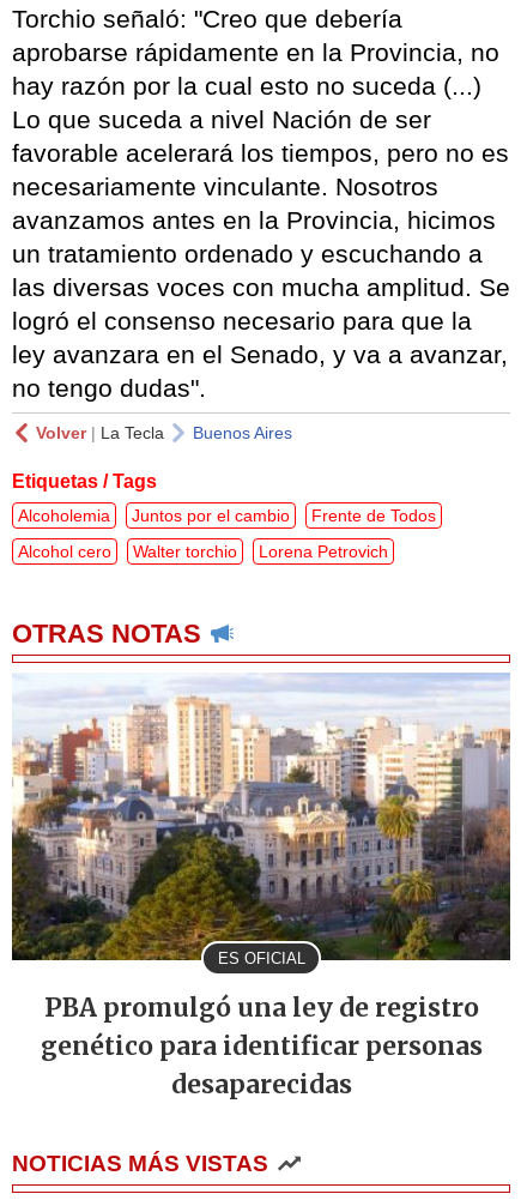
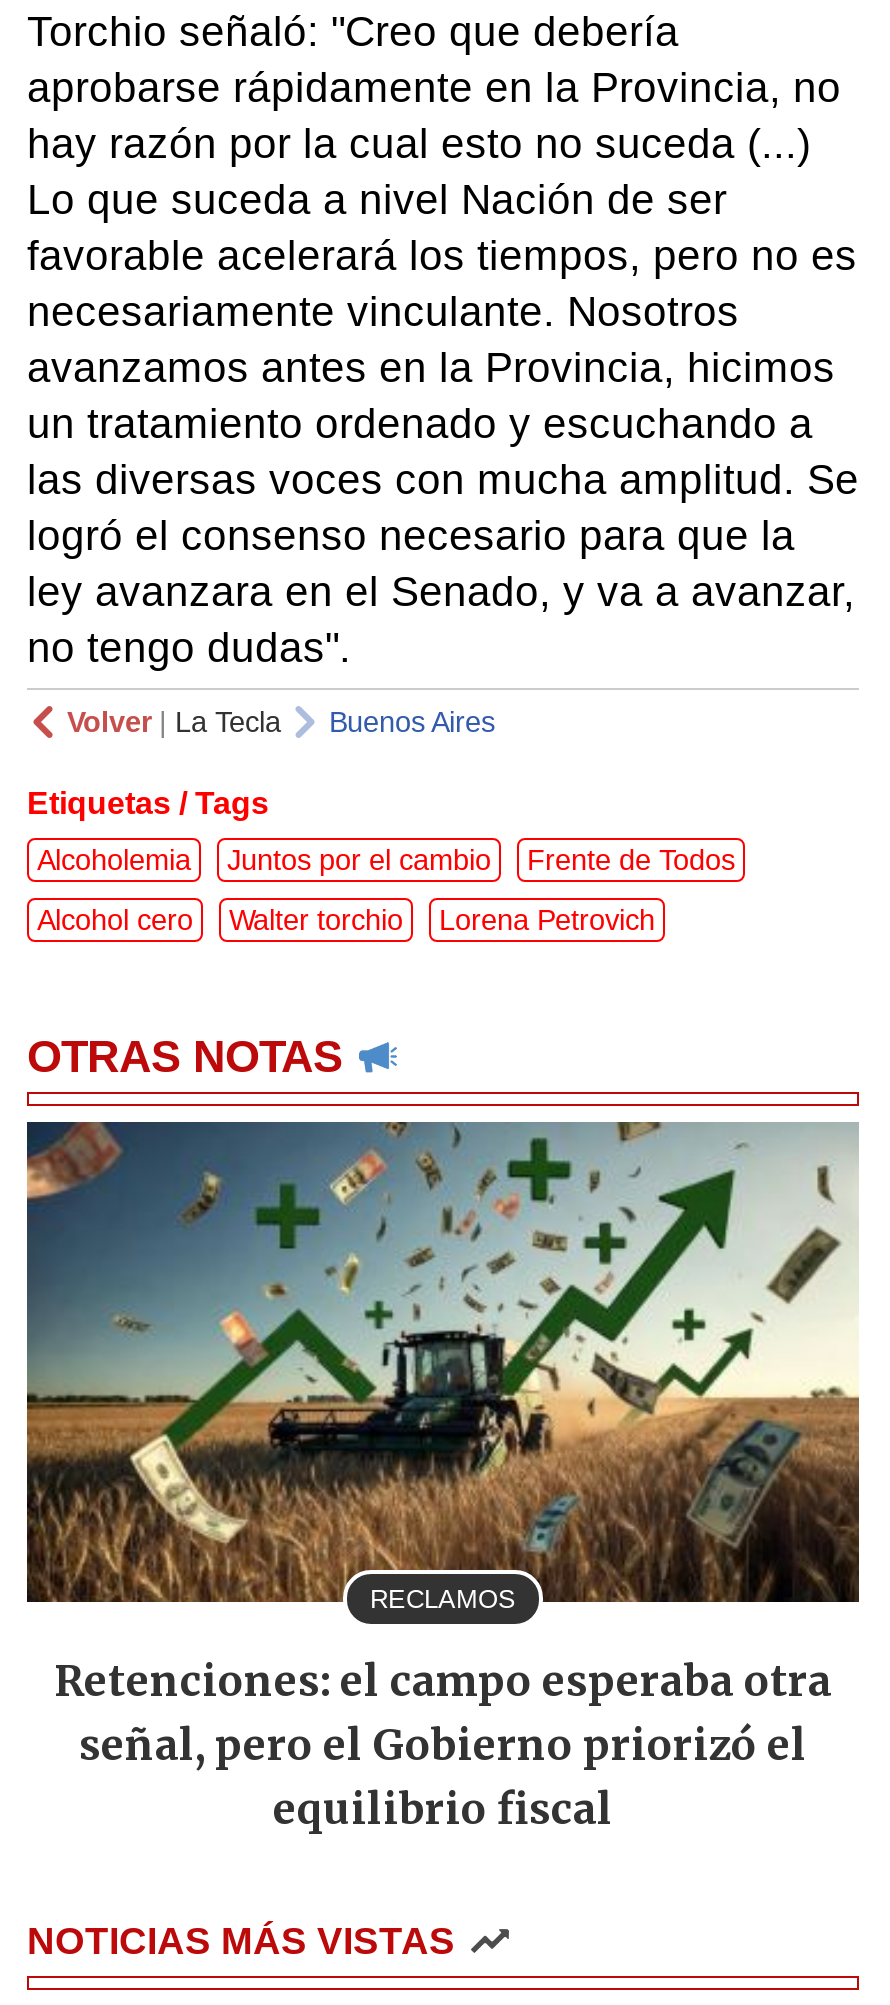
- [image]
- ES OFICIAL
+ [image]
+ RECLAMOS

- PBA promulgó una ley de registro
- genético para identificar personas
- desaparecidas
+ Retenciones: el campo esperaba otra
+ señal, pero el Gobierno priorizó el
+ equilibrio fiscal
